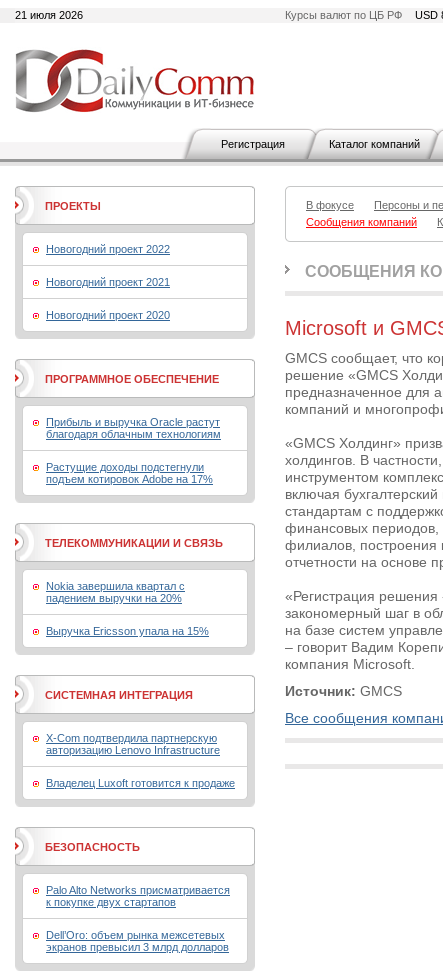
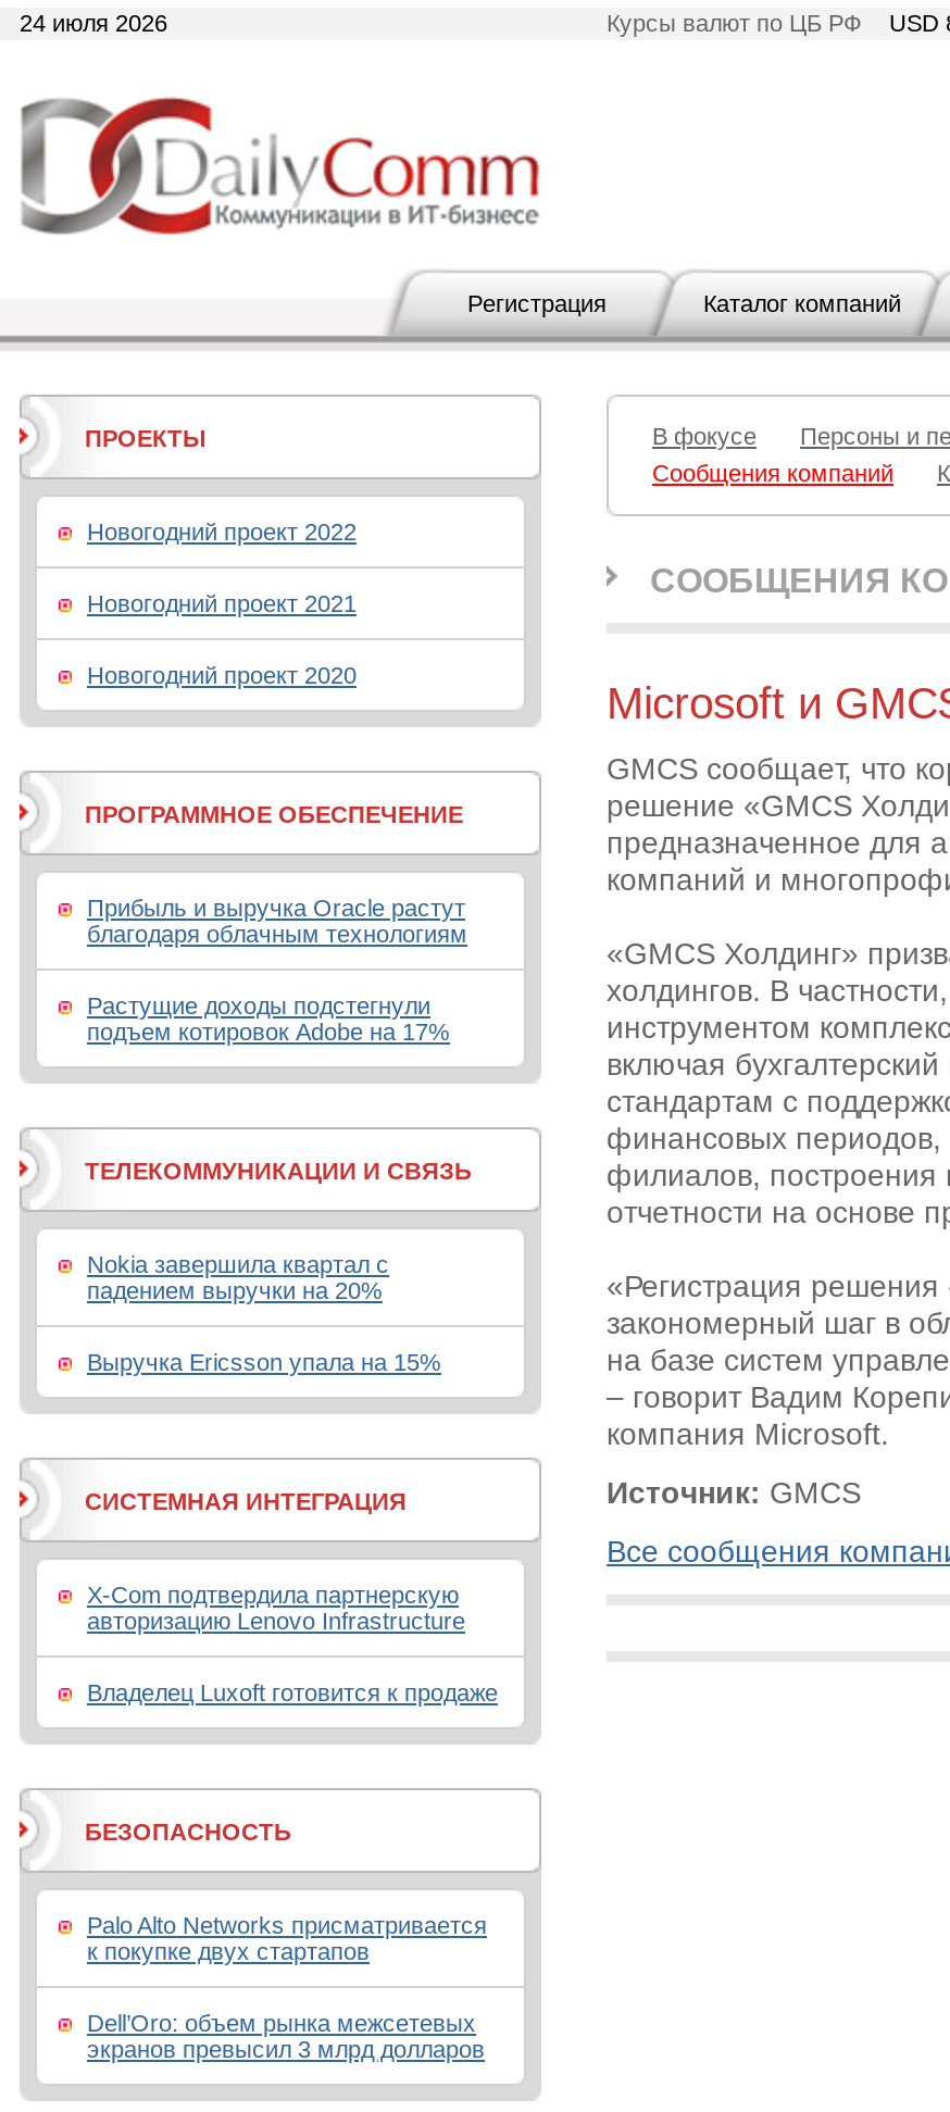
- 21 июля 2026
+ 24 июля 2026
